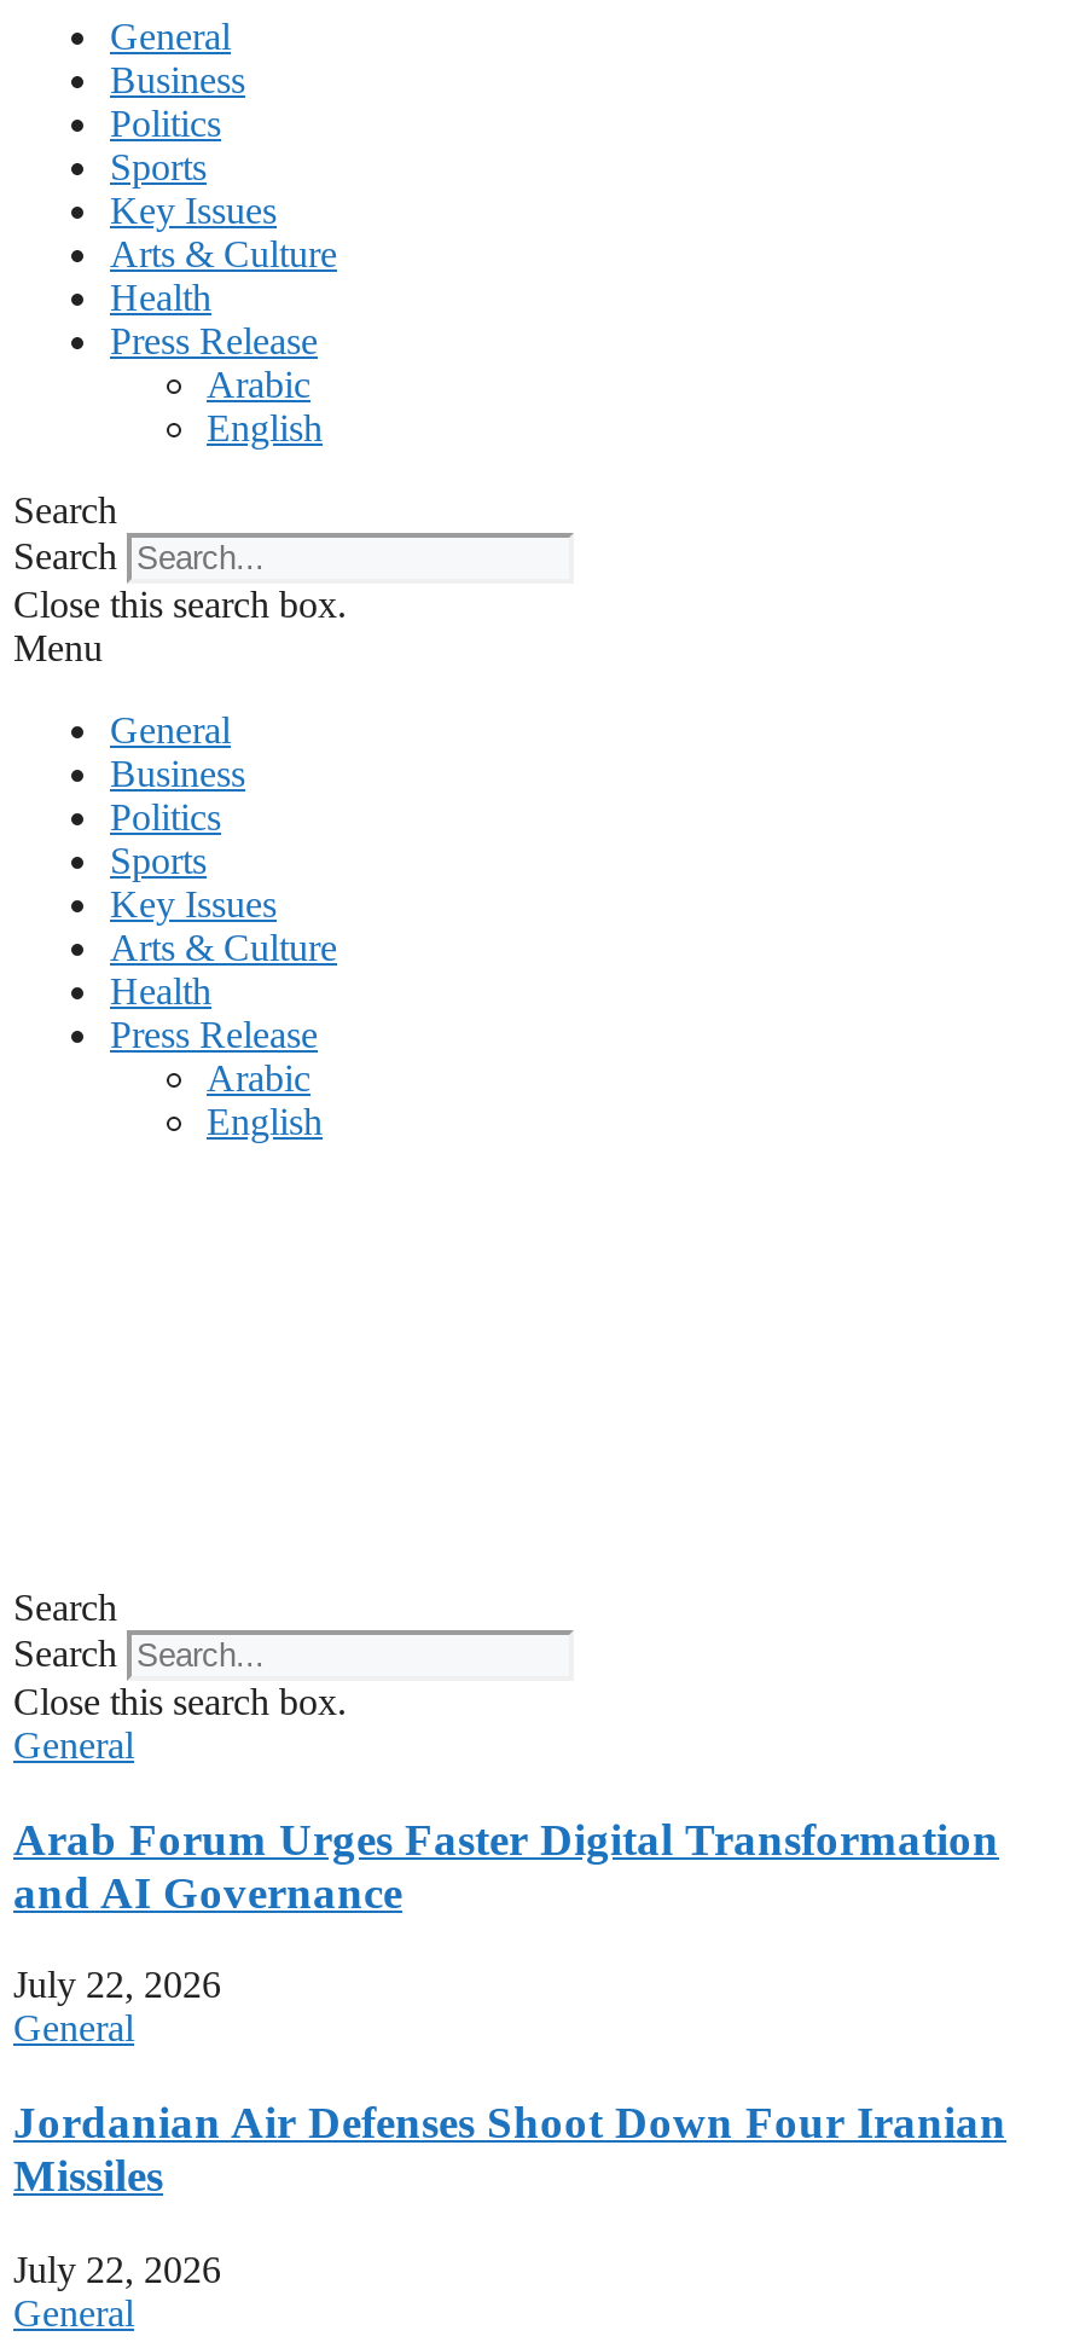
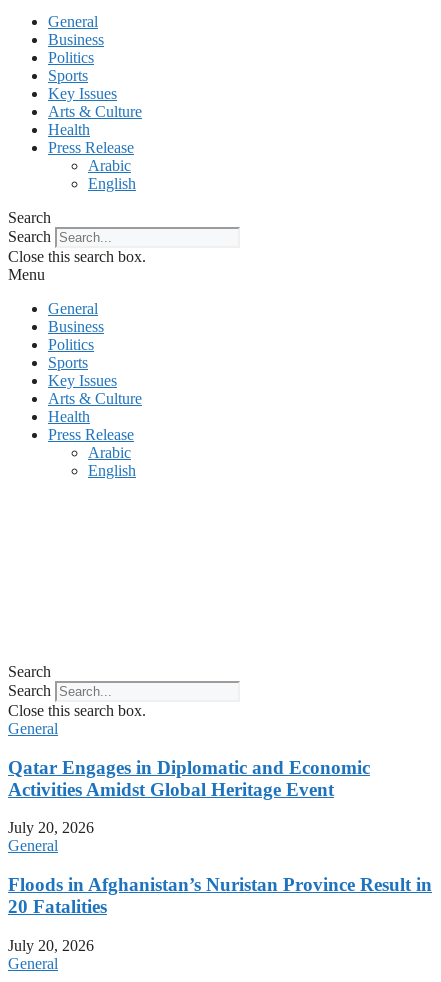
- Arab Forum Urges Faster Digital Transformation
- and AI Governance
+ Qatar Engages in Diplomatic and Economic
+ Activities Amidst Global Heritage Event

- July 22, 2026
+ July 20, 2026

- Jordanian Air Defenses Shoot Down Four Iranian
- Missiles
+ Floods in Afghanistan’s Nuristan Province Result in
+ 20 Fatalities

- July 22, 2026
+ July 20, 2026
